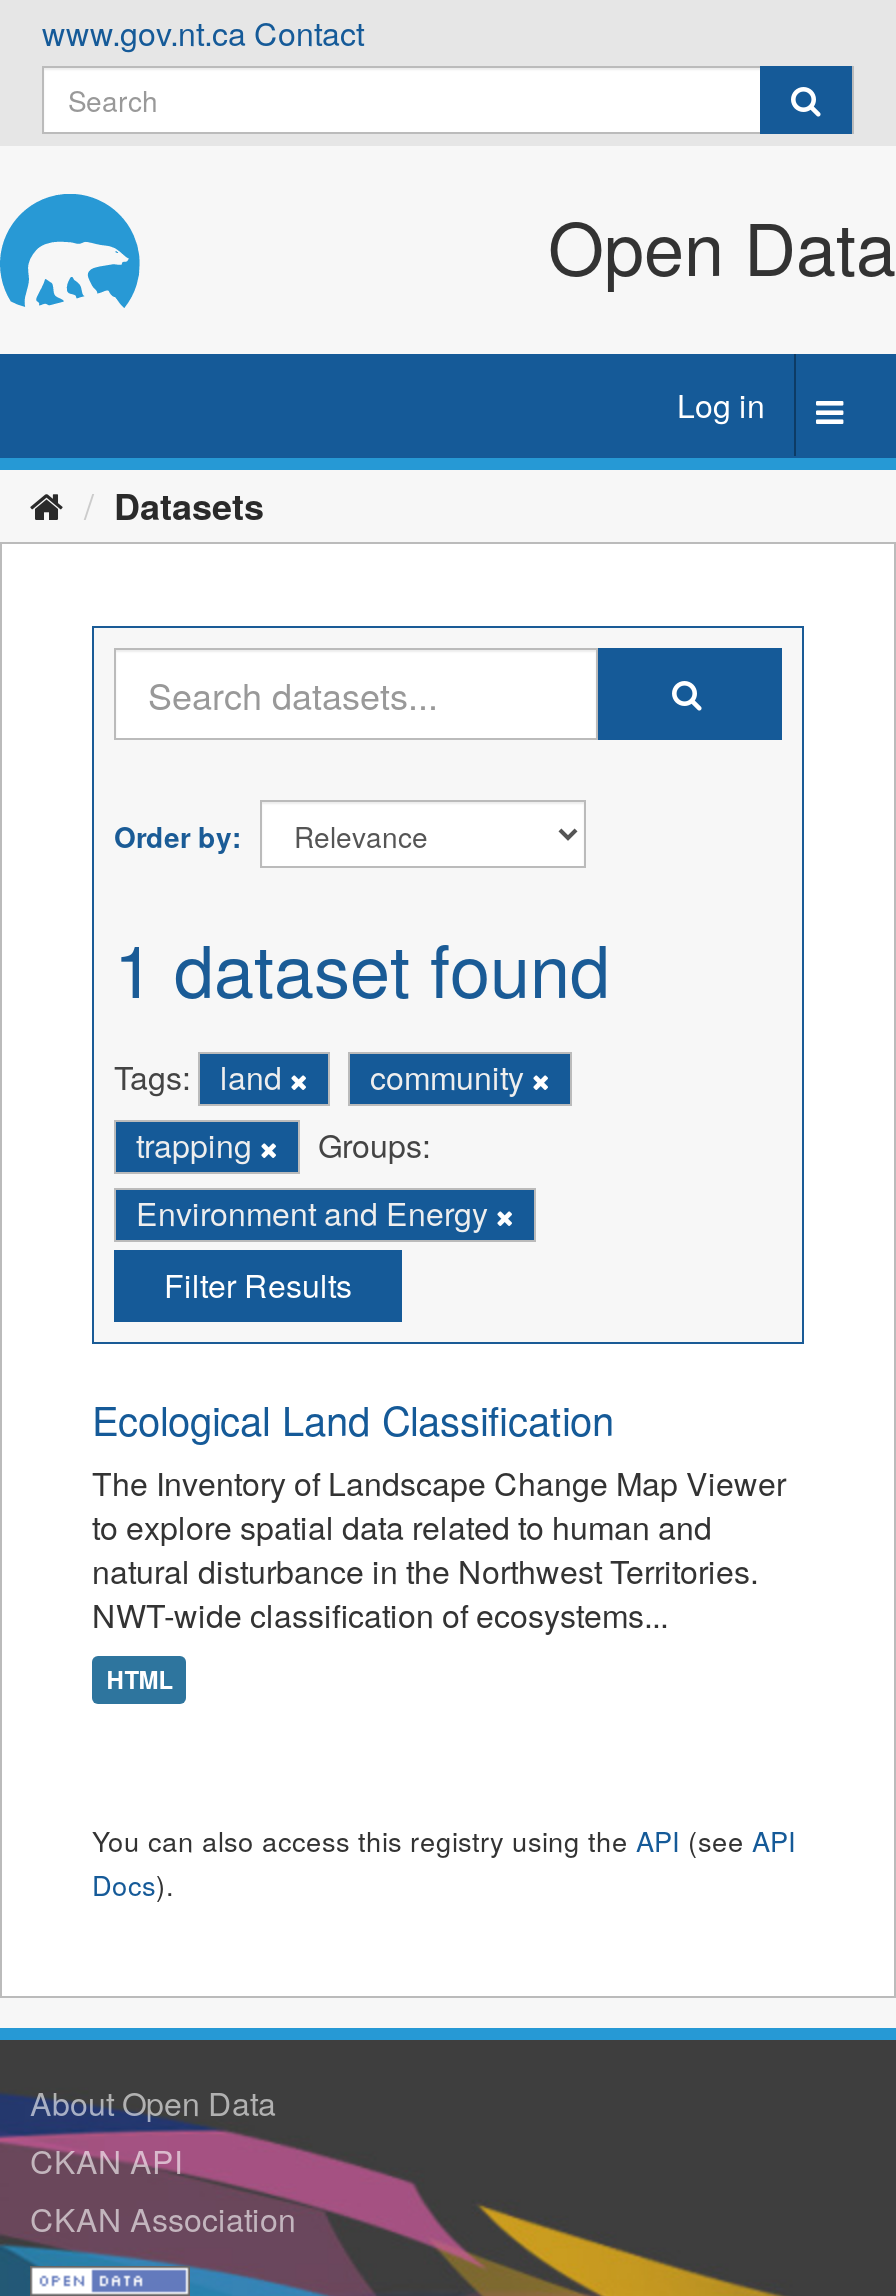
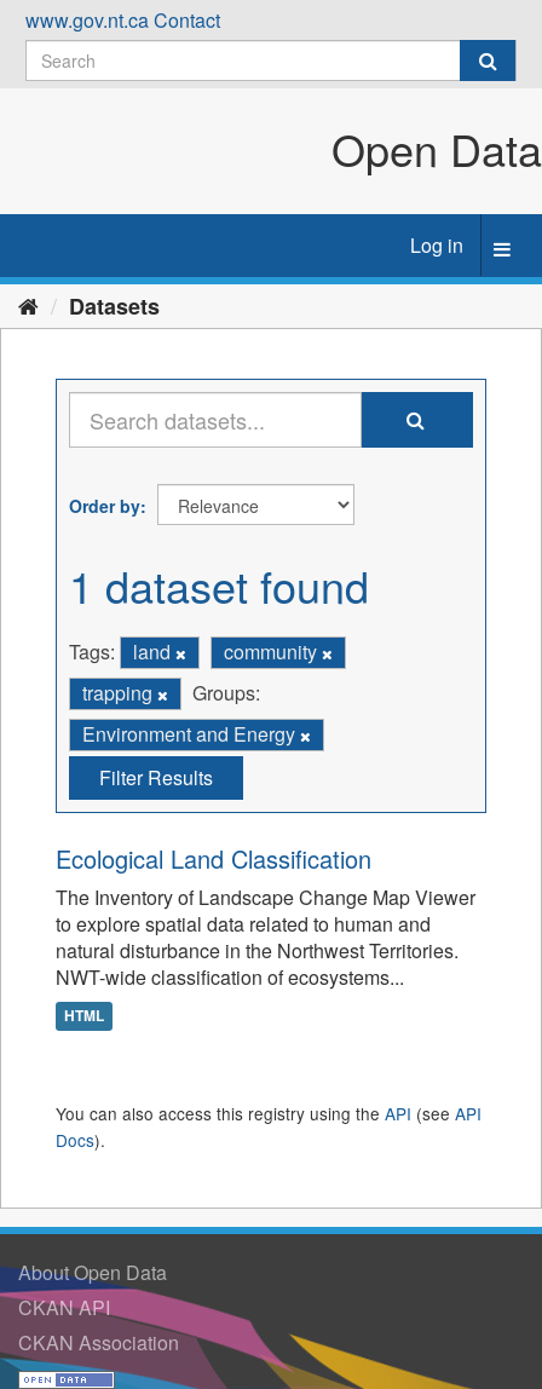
- [image]
